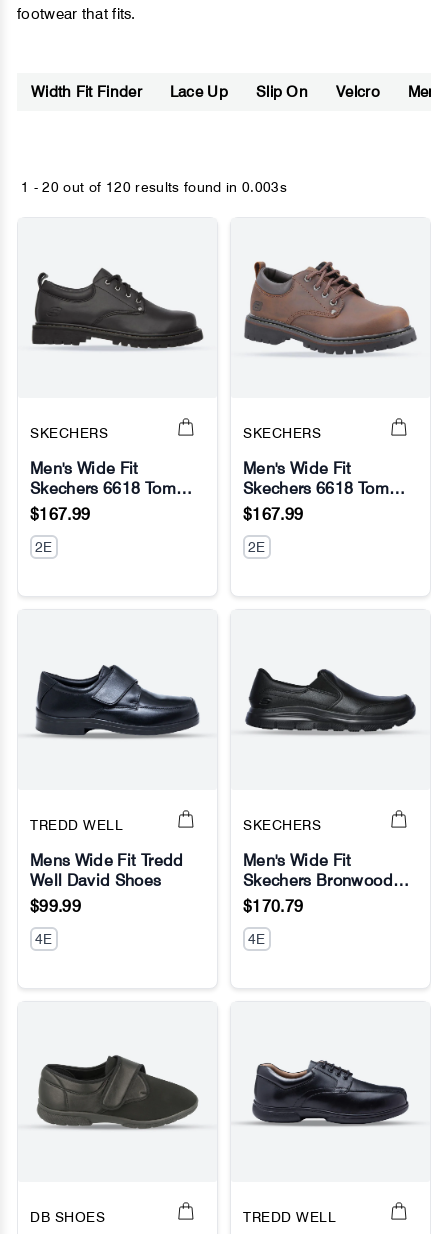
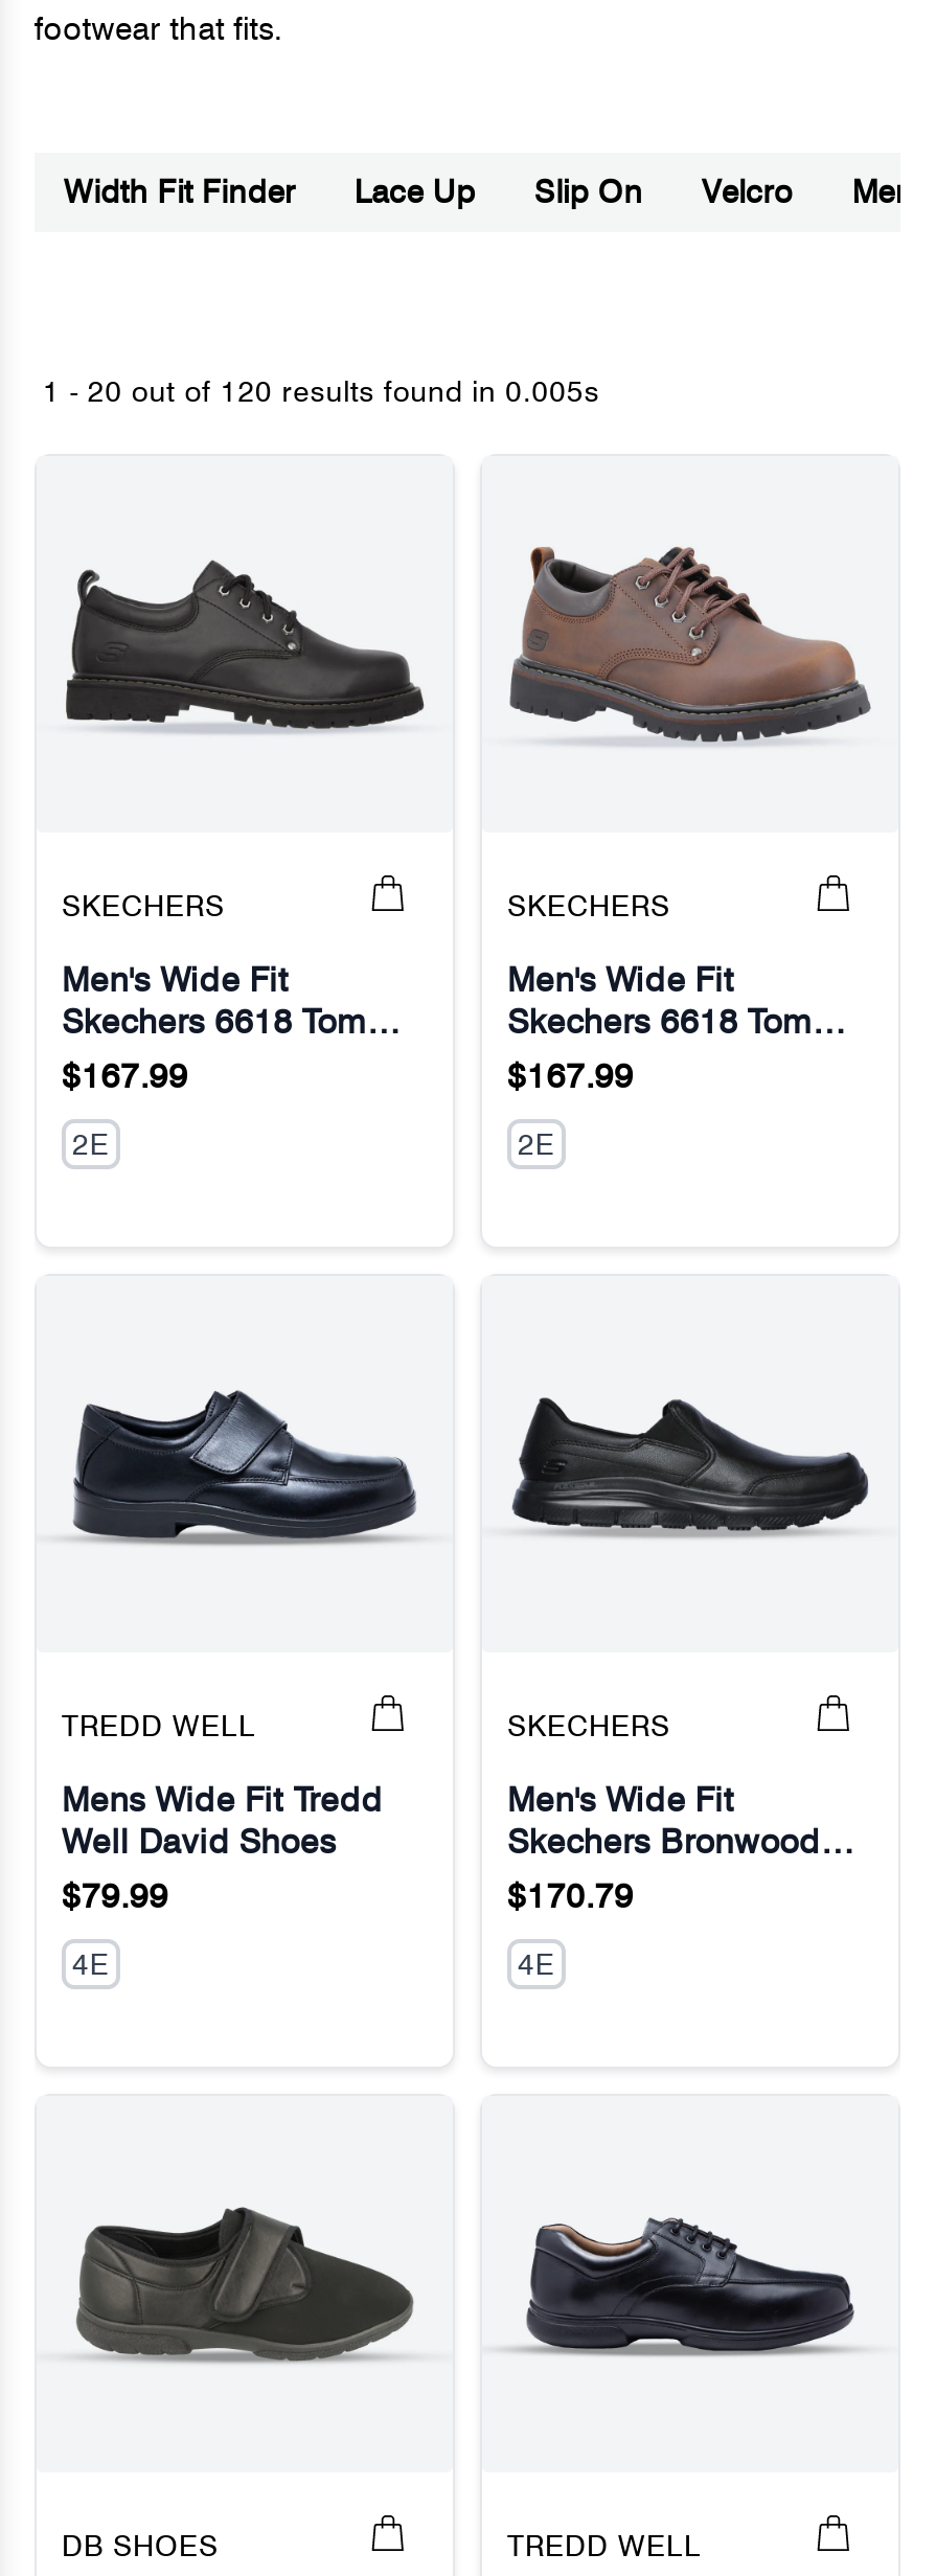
- 1 - 20 out of 120 results found in 0.003s
+ 1 - 20 out of 120 results found in 0.005s

- $99.99
+ $79.99
